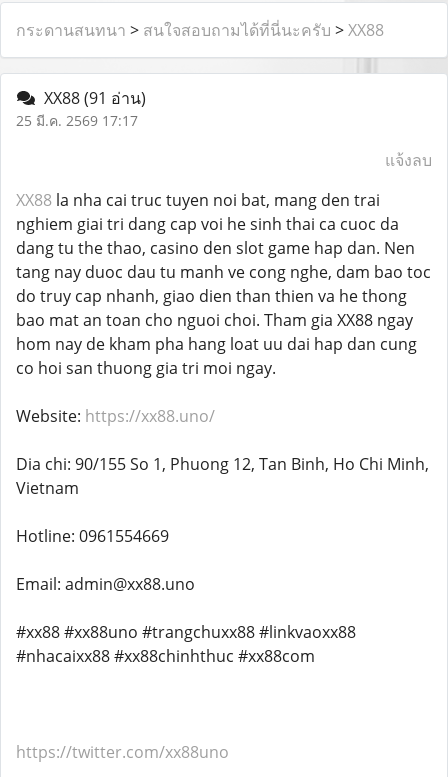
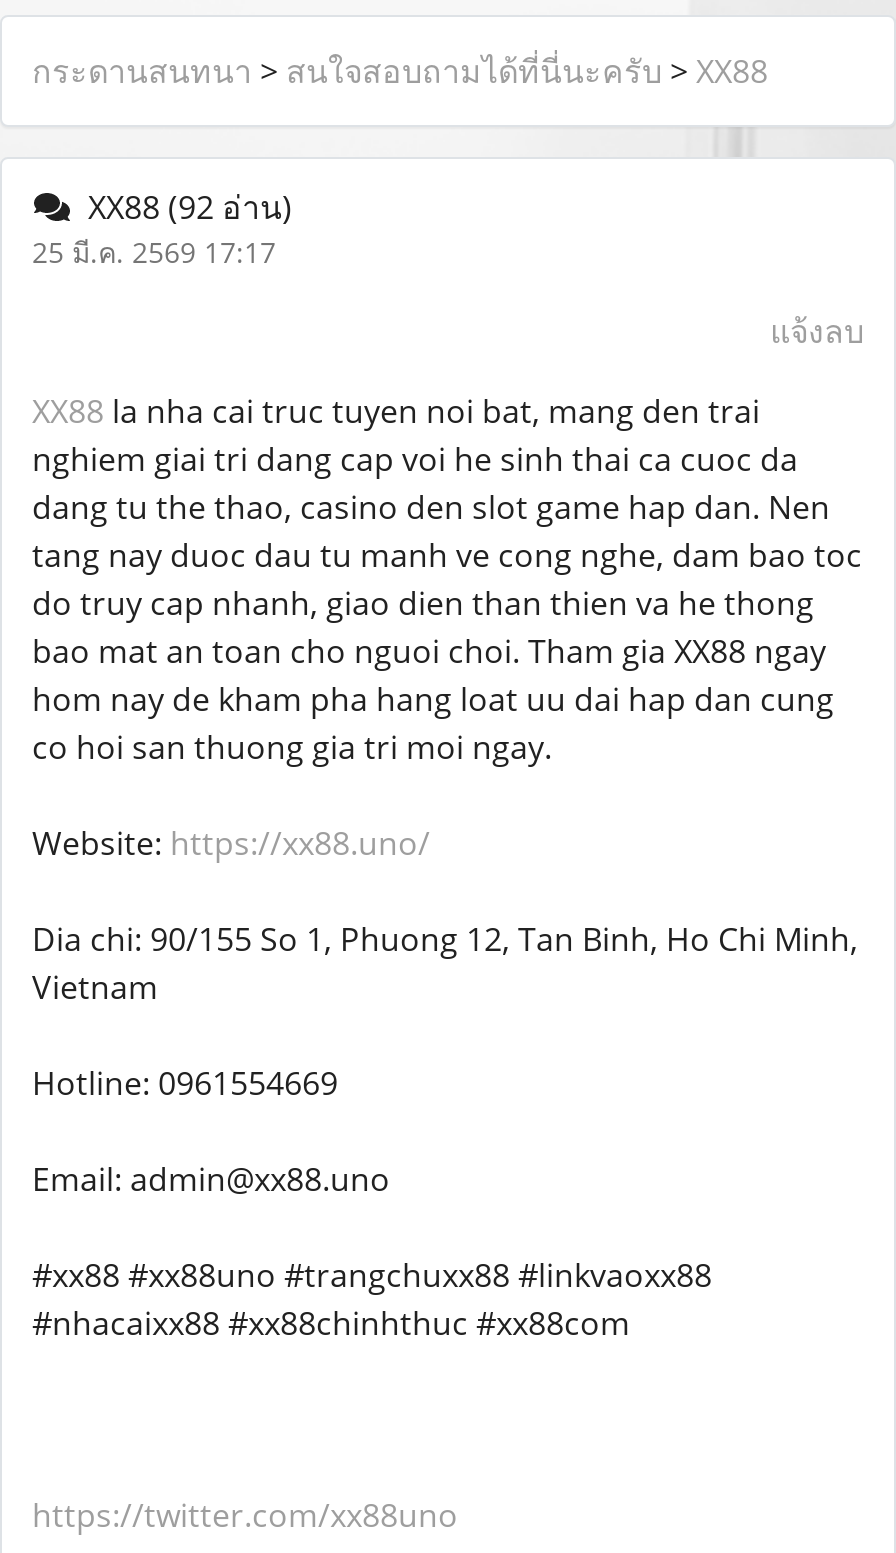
- XX88 (91 อ่าน)
+ XX88 (92 อ่าน)
